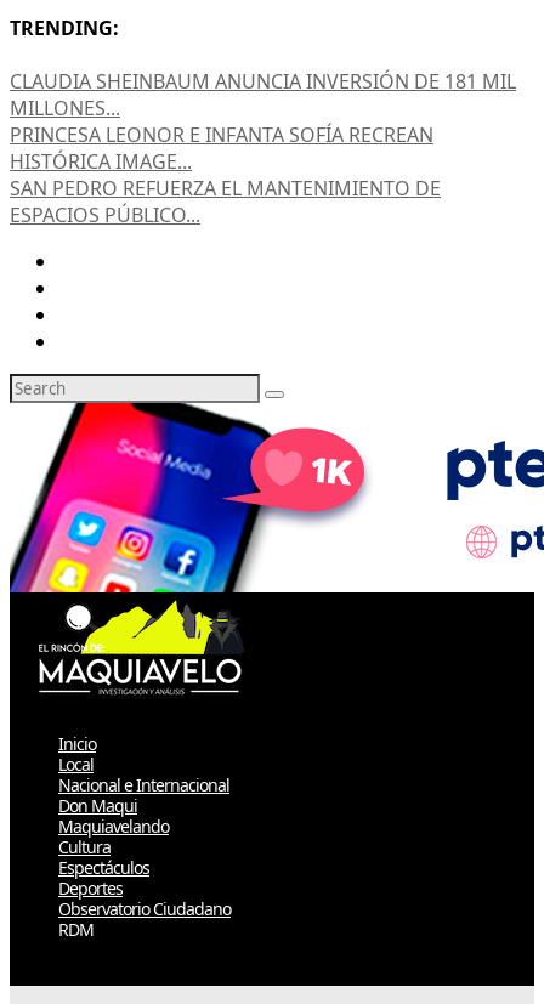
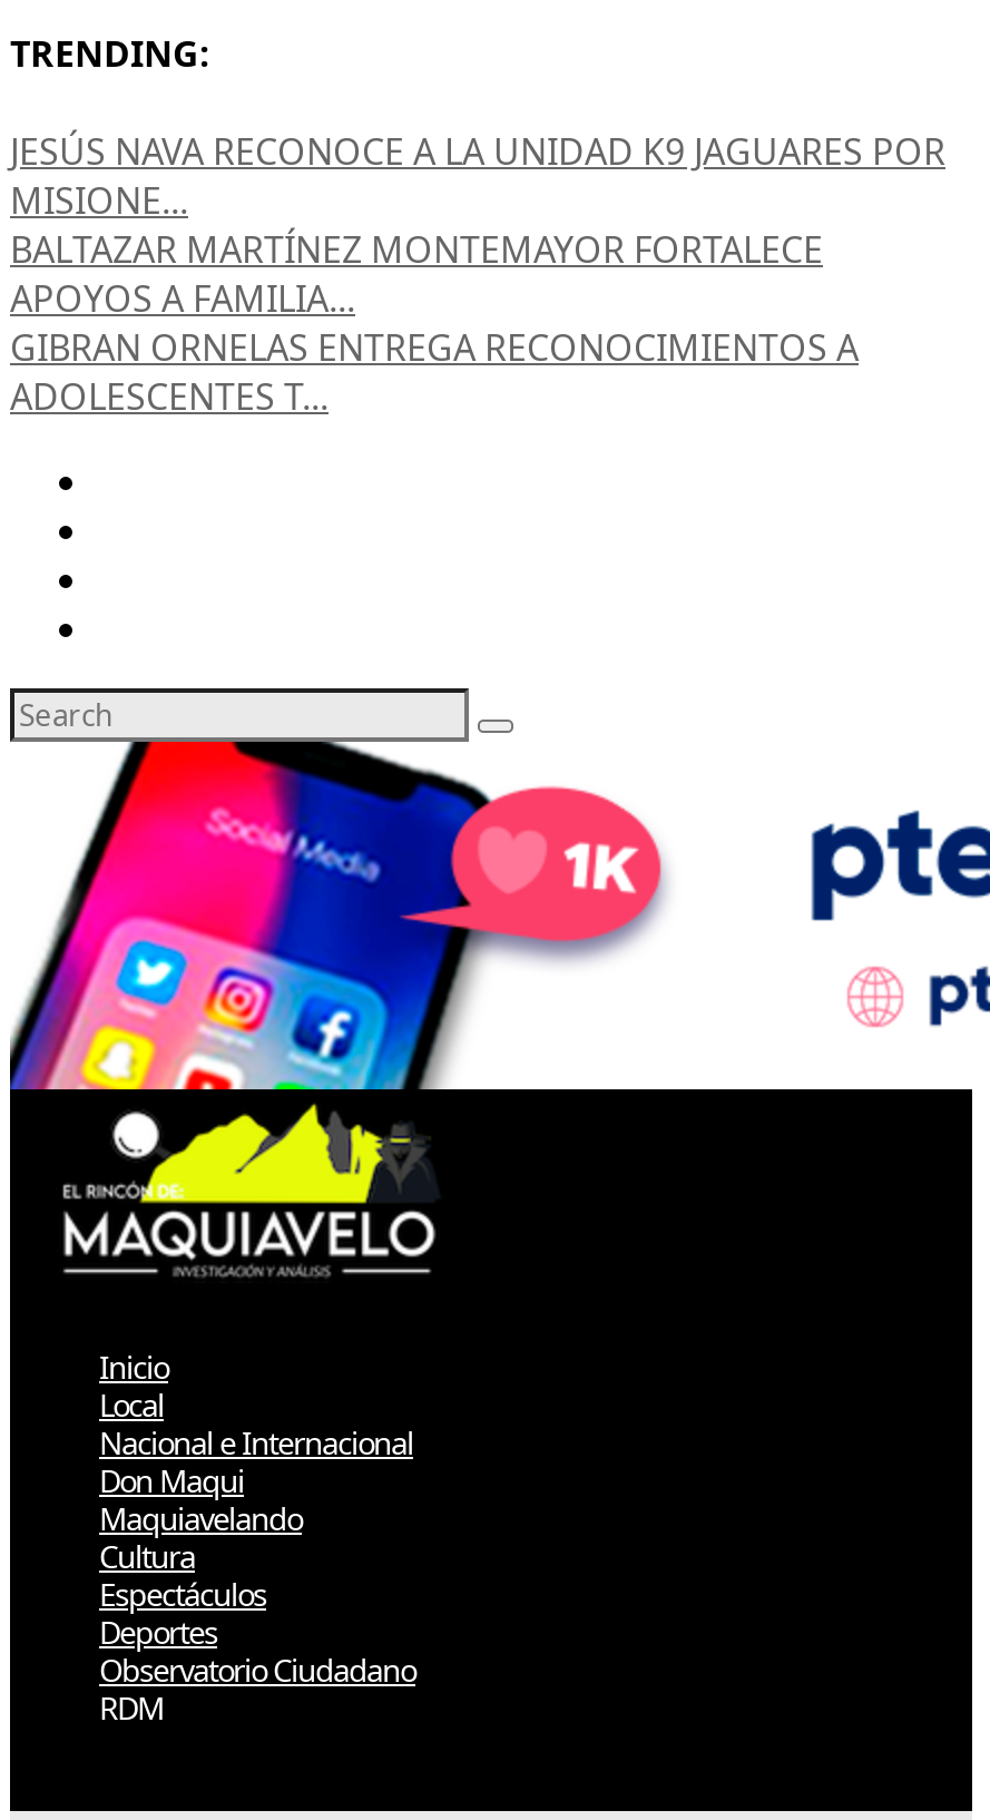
- CLAUDIA SHEINBAUM ANUNCIA INVERSIÓN DE 181 MIL
- MILLONES...
- PRINCESA LEONOR E INFANTA SOFÍA RECREAN
- HISTÓRICA IMAGE...
- SAN PEDRO REFUERZA EL MANTENIMIENTO DE
- ESPACIOS PÚBLICO...
+ JESÚS NAVA RECONOCE A LA UNIDAD K9 JAGUARES POR
+ MISIONE...
+ BALTAZAR MARTÍNEZ MONTEMAYOR FORTALECE
+ APOYOS A FAMILIA...
+ GIBRAN ORNELAS ENTREGA RECONOCIMIENTOS A
+ ADOLESCENTES T...
